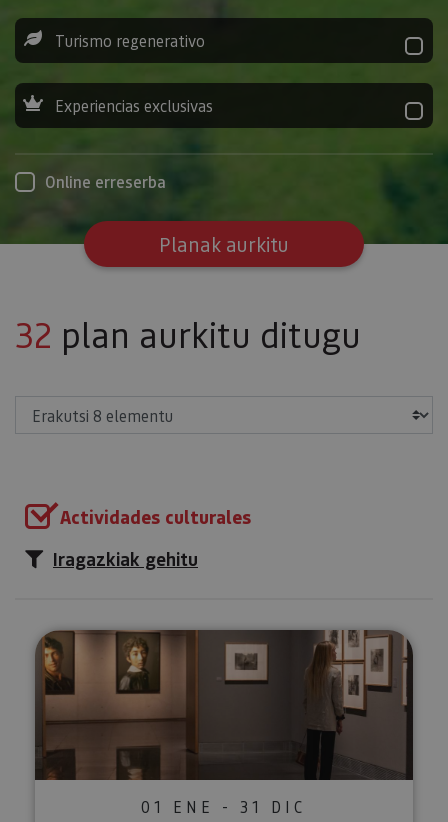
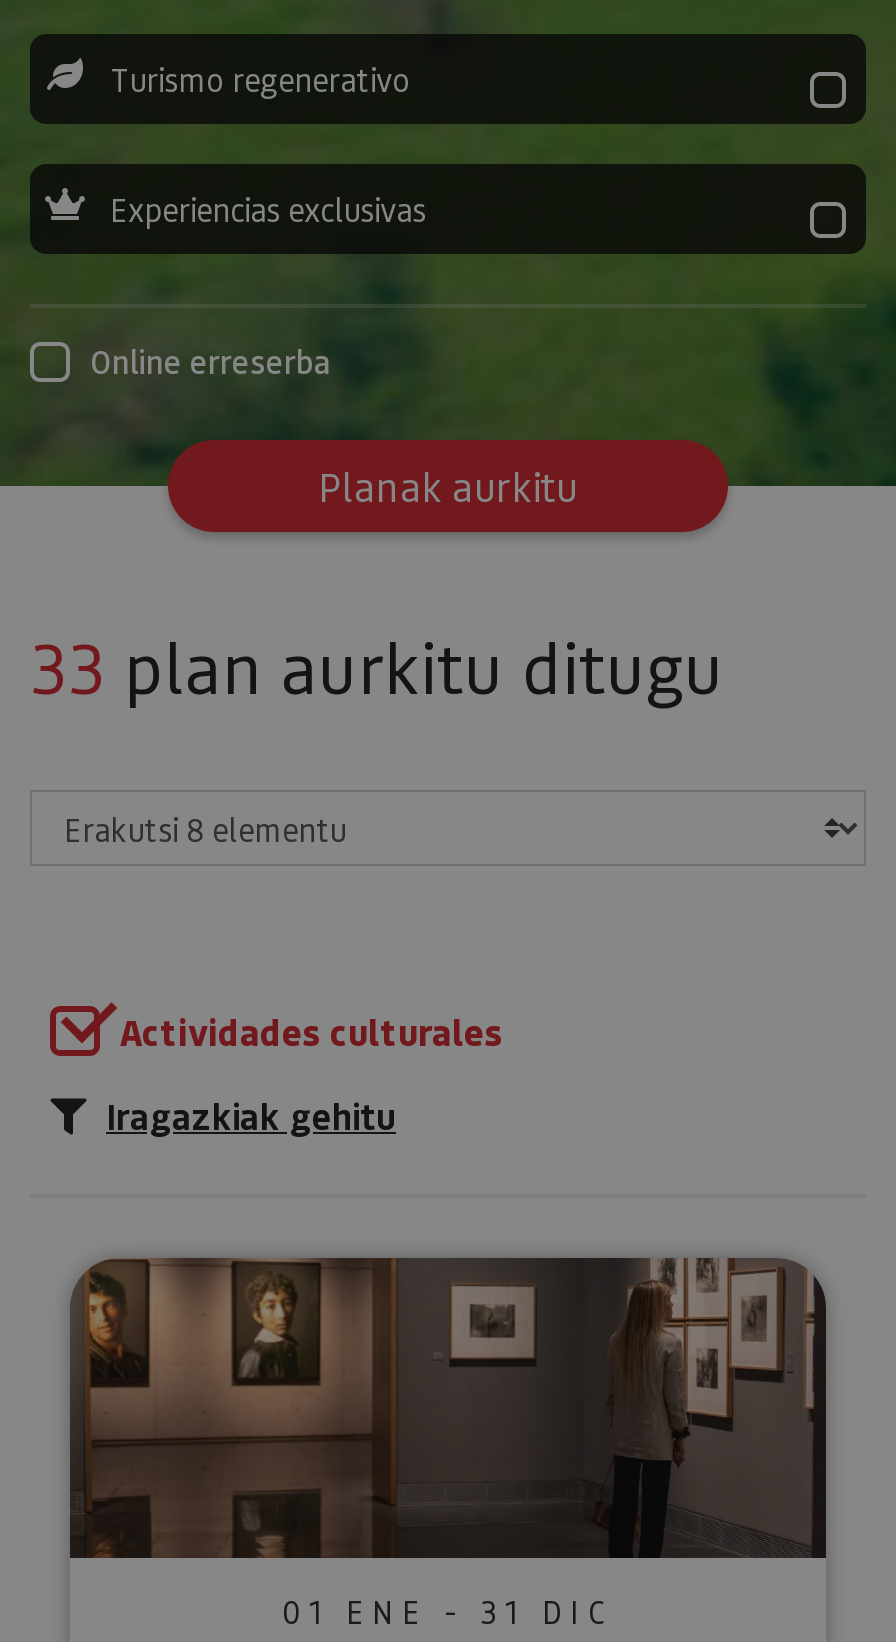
- 32 plan aurkitu ditugu
+ 33 plan aurkitu ditugu
